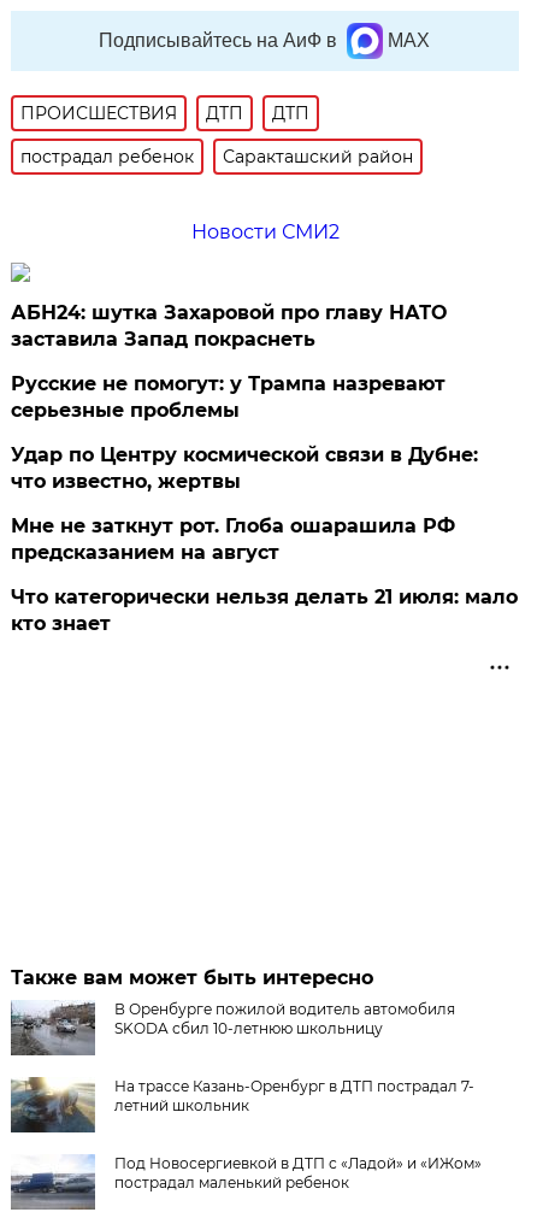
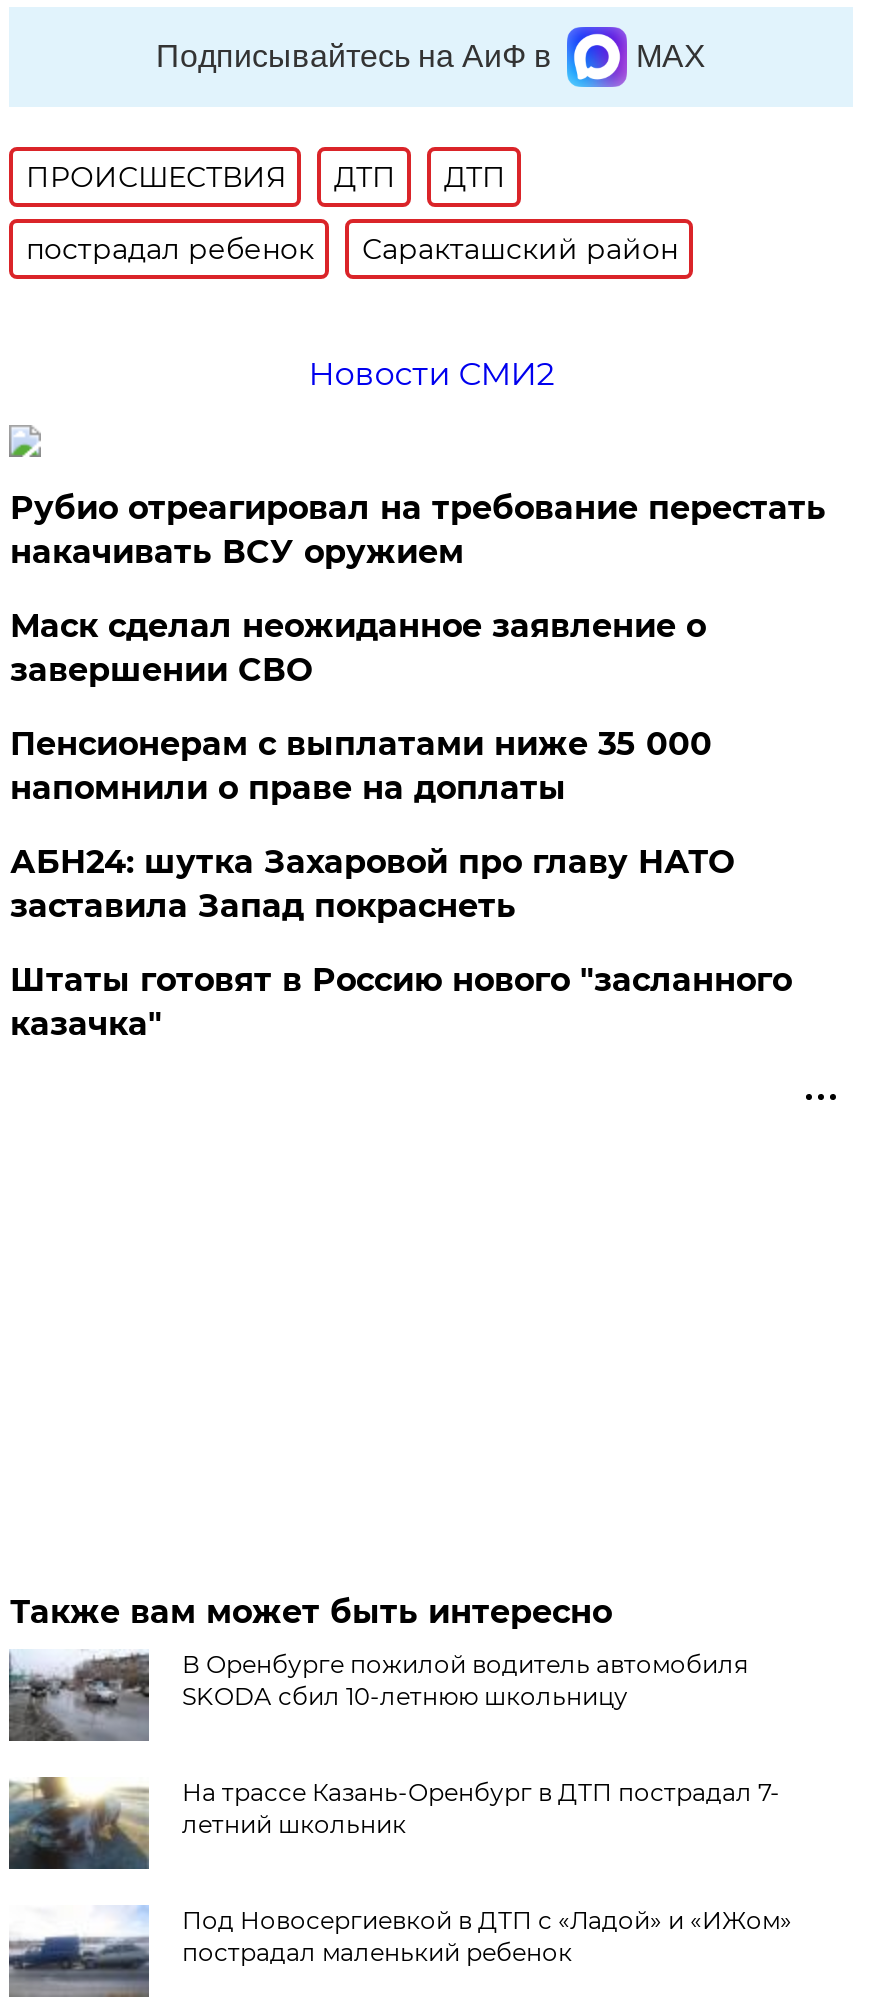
+ Рубио отреагировал на требование перестать
+ накачивать ВСУ оружием
+ Маск сделал неожиданное заявление о
+ завершении СВО
+ Пенсионерам с выплатами ниже 35 000
+ напомнили о праве на доплаты

moved down: АБН24: шутка Захаровой про главу НАТО | заставила Запад покраснеть

- Русские не помогут: у Трампа назревают
- серьезные проблемы
- Удар по Центру космической связи в Дубне:
- что известно, жертвы
- Мне не заткнут рот. Глоба ошарашила РФ
- предсказанием на август
- Что категорически нельзя делать 21 июля: мало
- кто знает
+ Штаты готовят в Россию нового "засланного
+ казачка"
